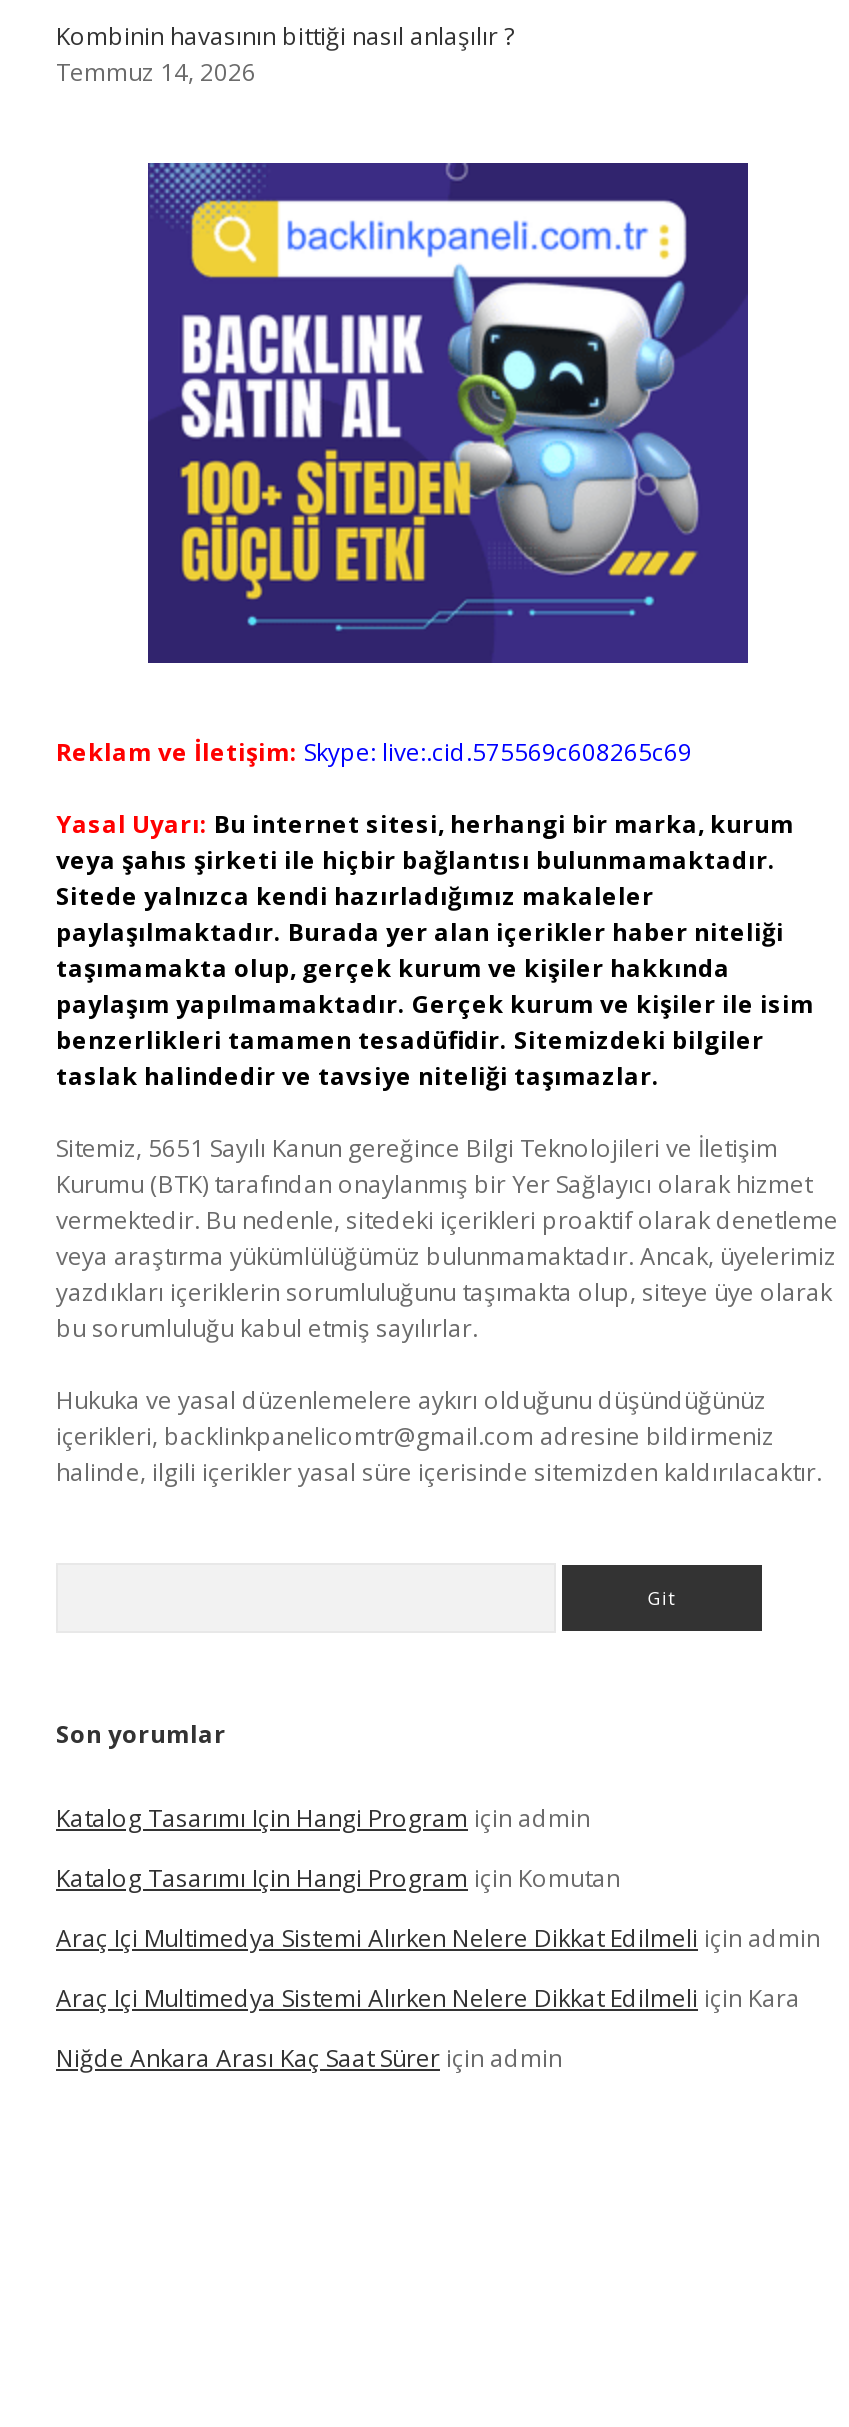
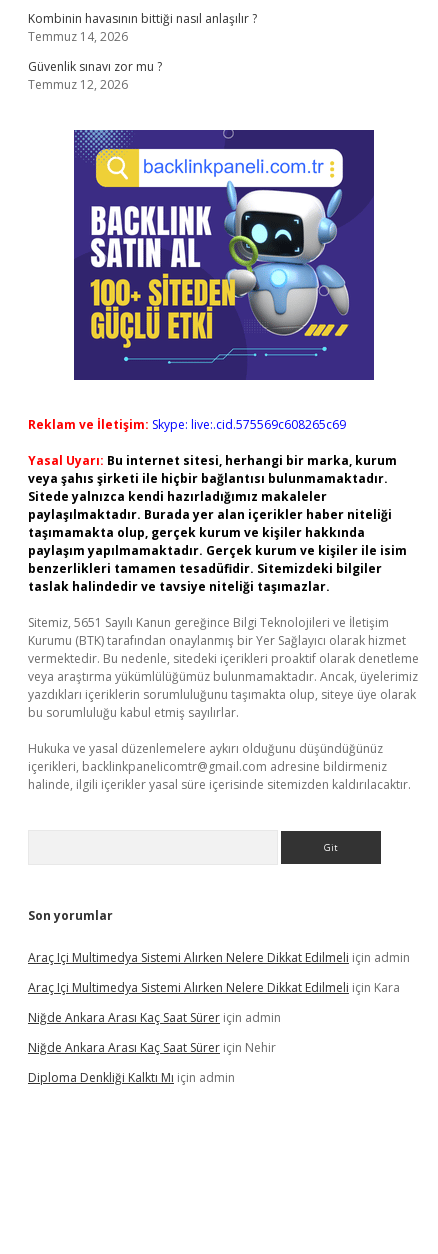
+ Güvenlik sınavı zor mu ?
+ Temmuz 12, 2026

- Katalog Tasarımı Için Hangi Program için admin
- Katalog Tasarımı Için Hangi Program için Komutan

+ Niğde Ankara Arası Kaç Saat Sürer için Nehir
+ Diploma Denkliği Kalktı Mı için admin
